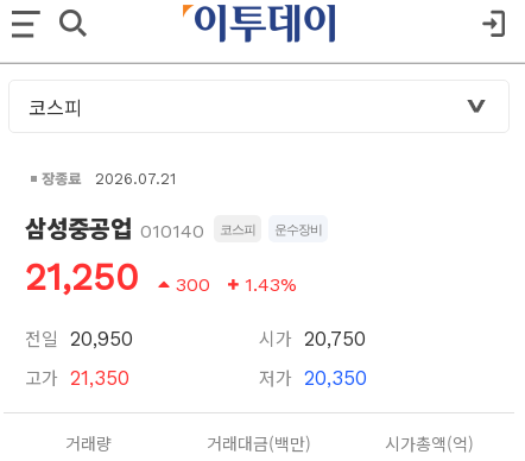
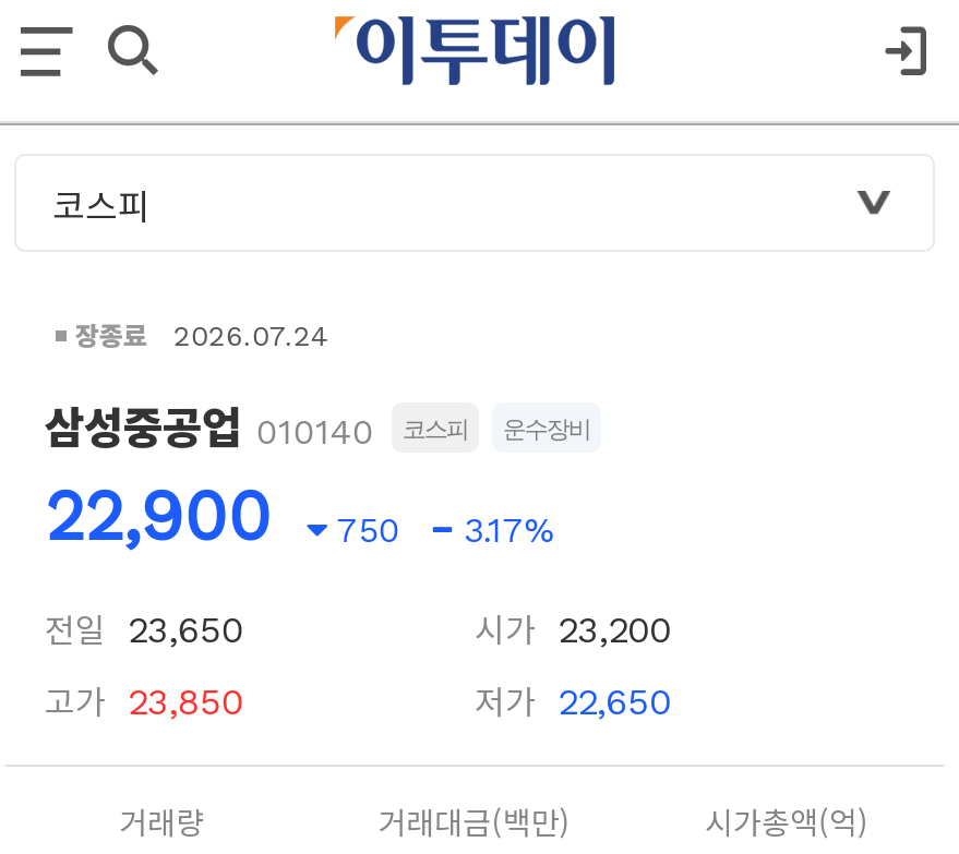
- 장종료 2026.07.21
+ 장종료 2026.07.24

- 21,250
+ 22,900

- 300
+ 750

- 1.43%
+ 3.17%

- 전일 20,950
+ 전일 23,650

- 시가 20,750
+ 시가 23,200

- 고가 21,350
+ 고가 23,850

- 저가 20,350
+ 저가 22,650
